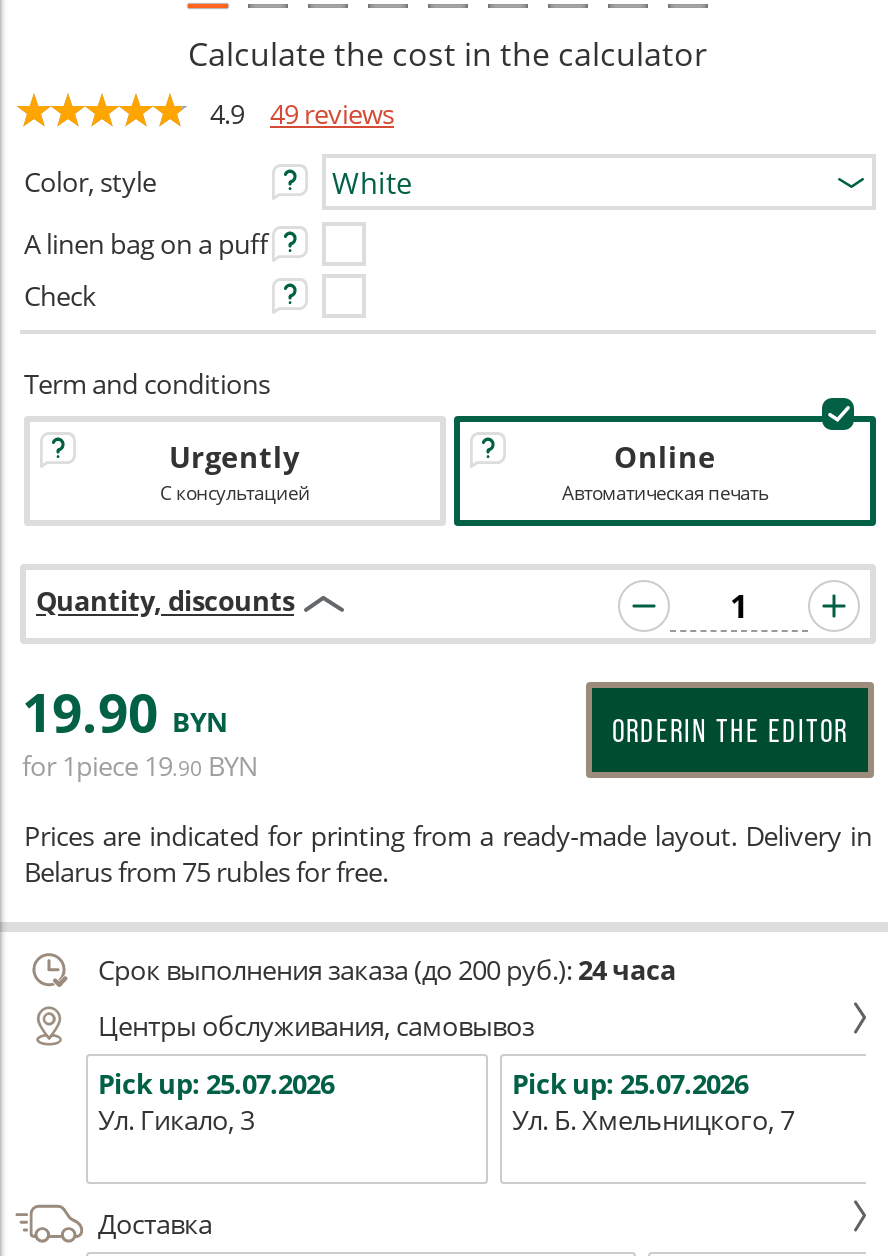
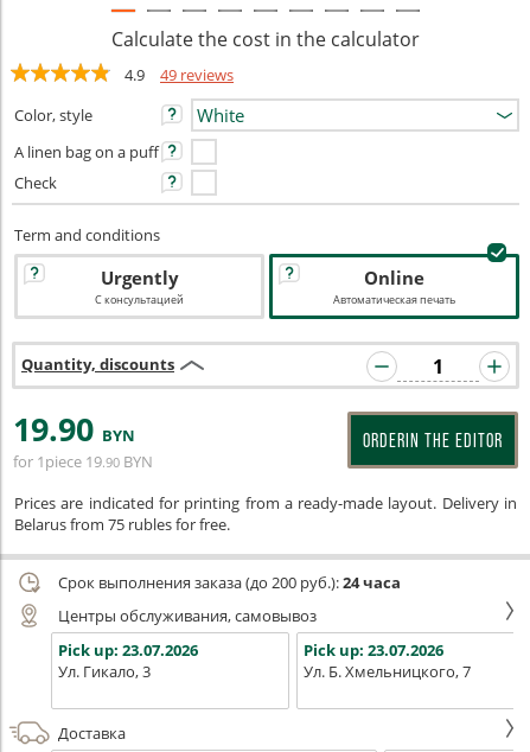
- Pick up: 25.07.2026
+ Pick up: 23.07.2026

- Pick up: 25.07.2026
+ Pick up: 23.07.2026
